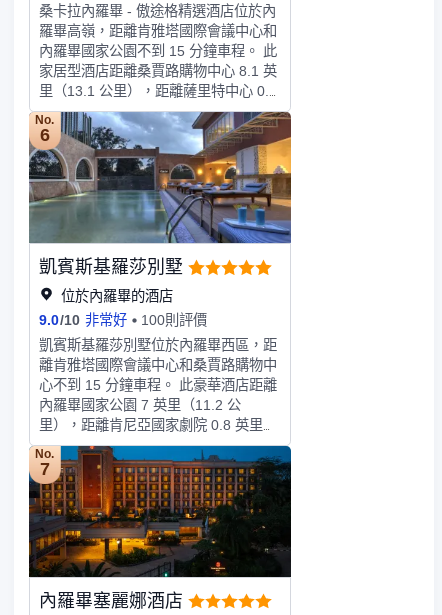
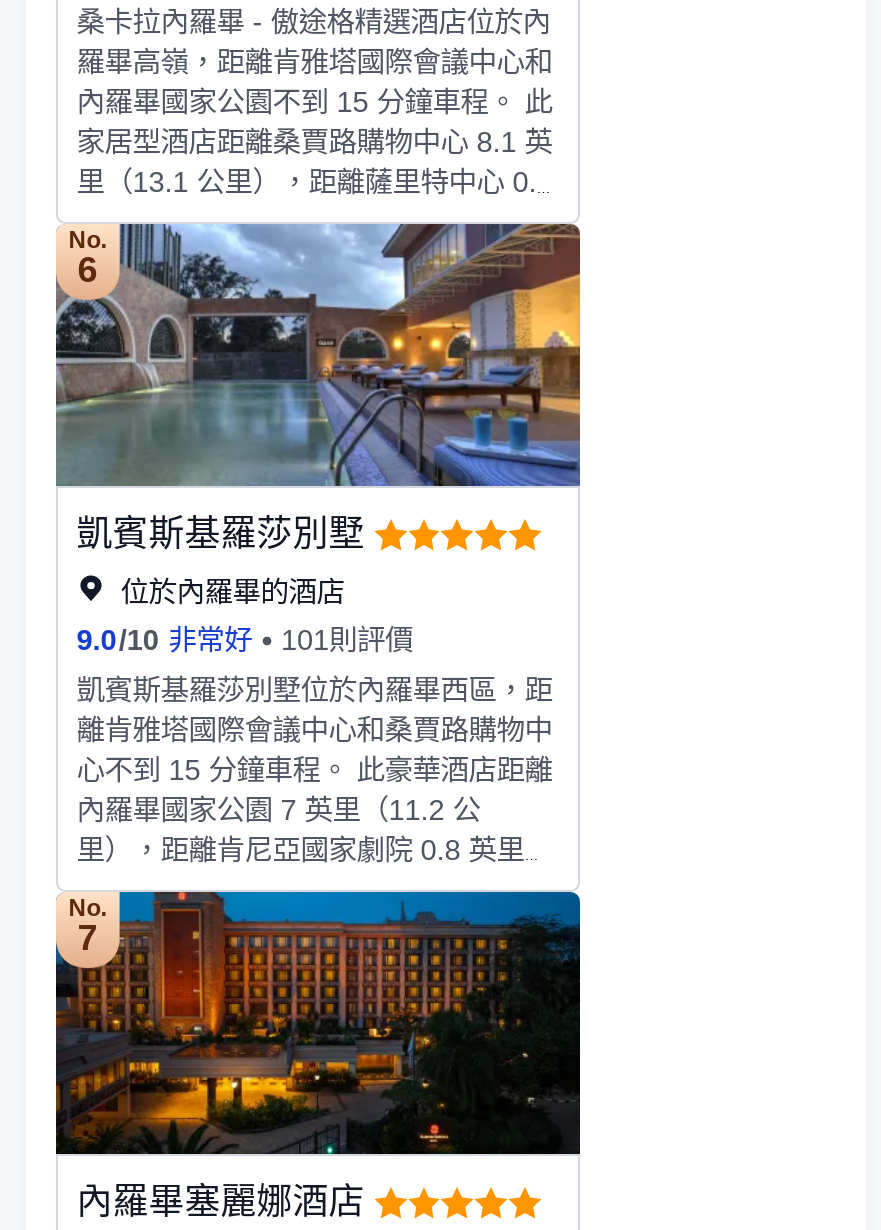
- 9.0 /10 非常好 100則評價
+ 9.0 /10 非常好 101則評價
